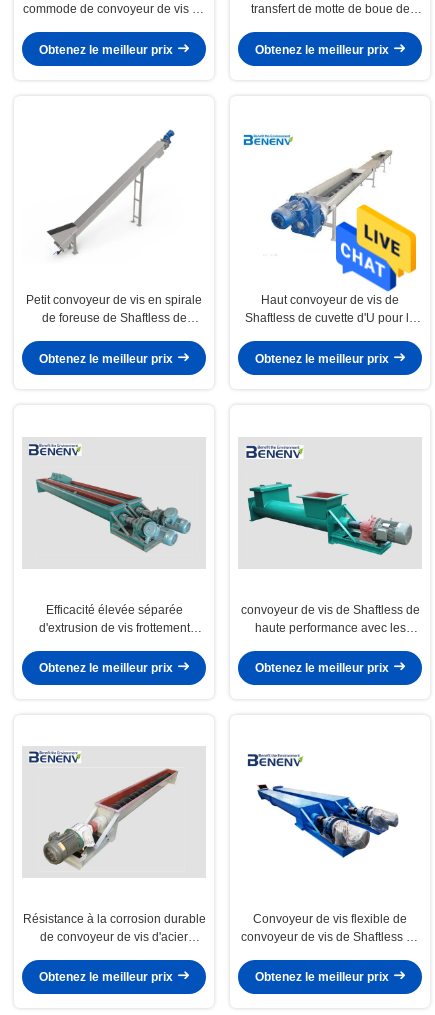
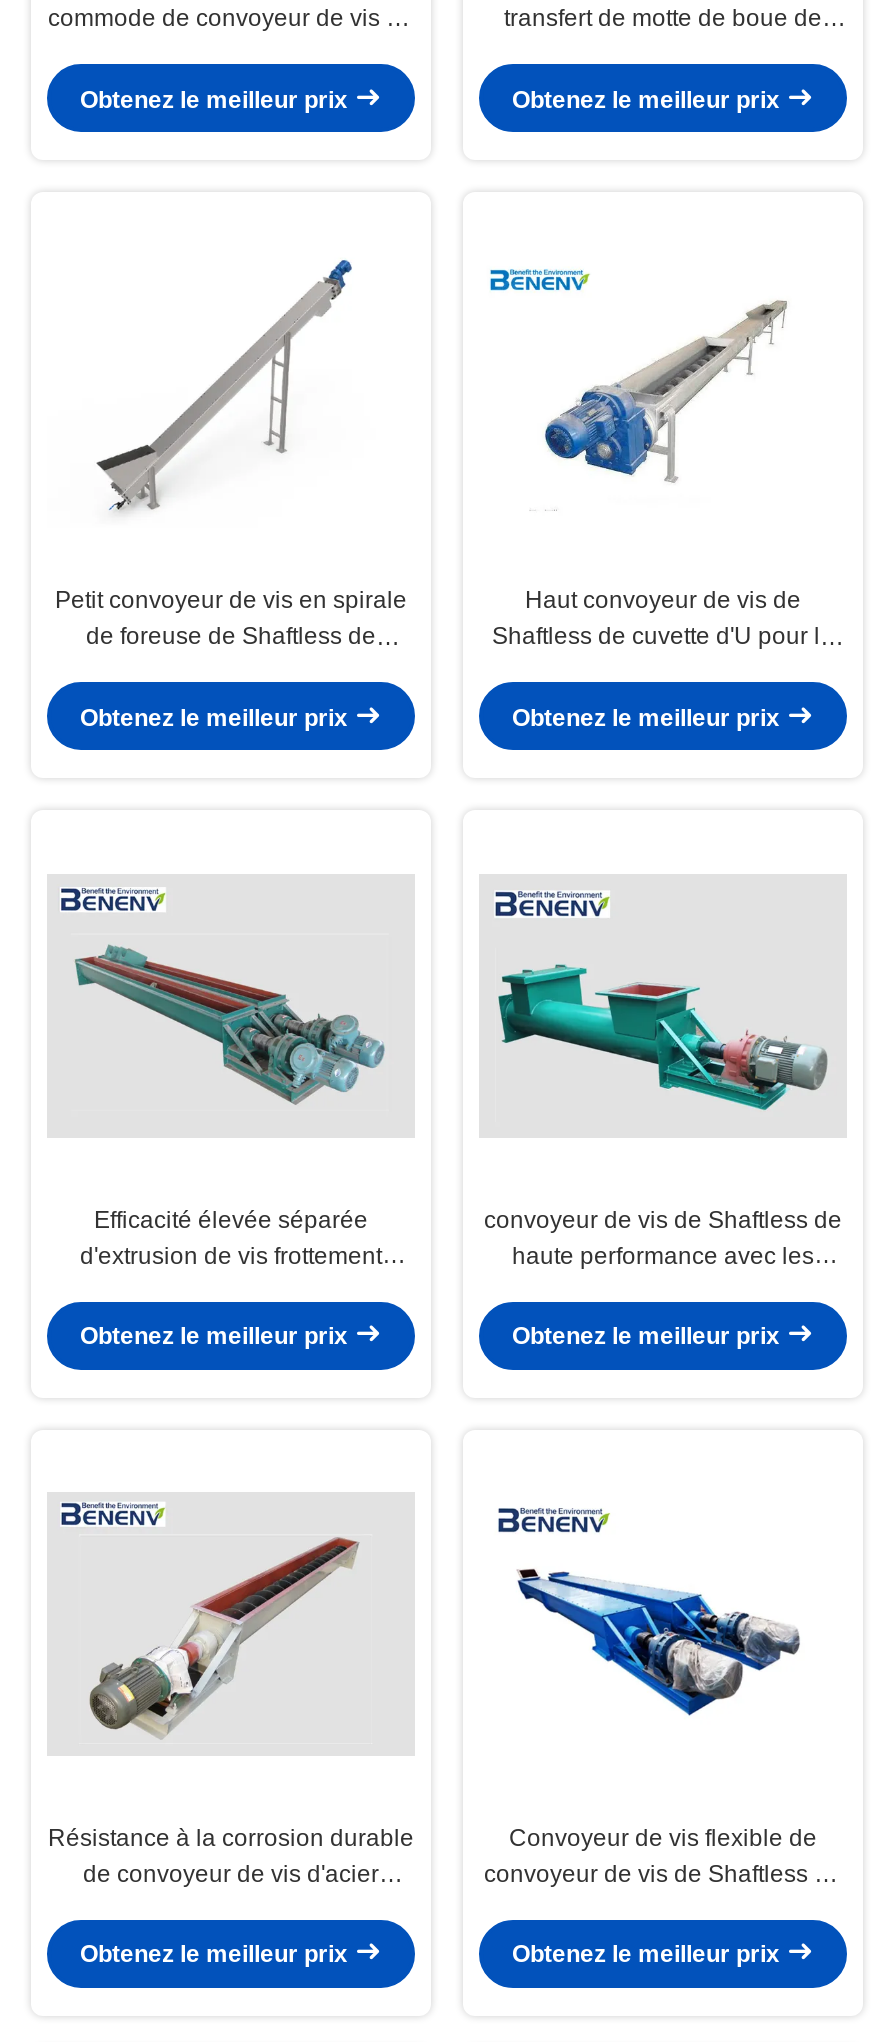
- [image]
